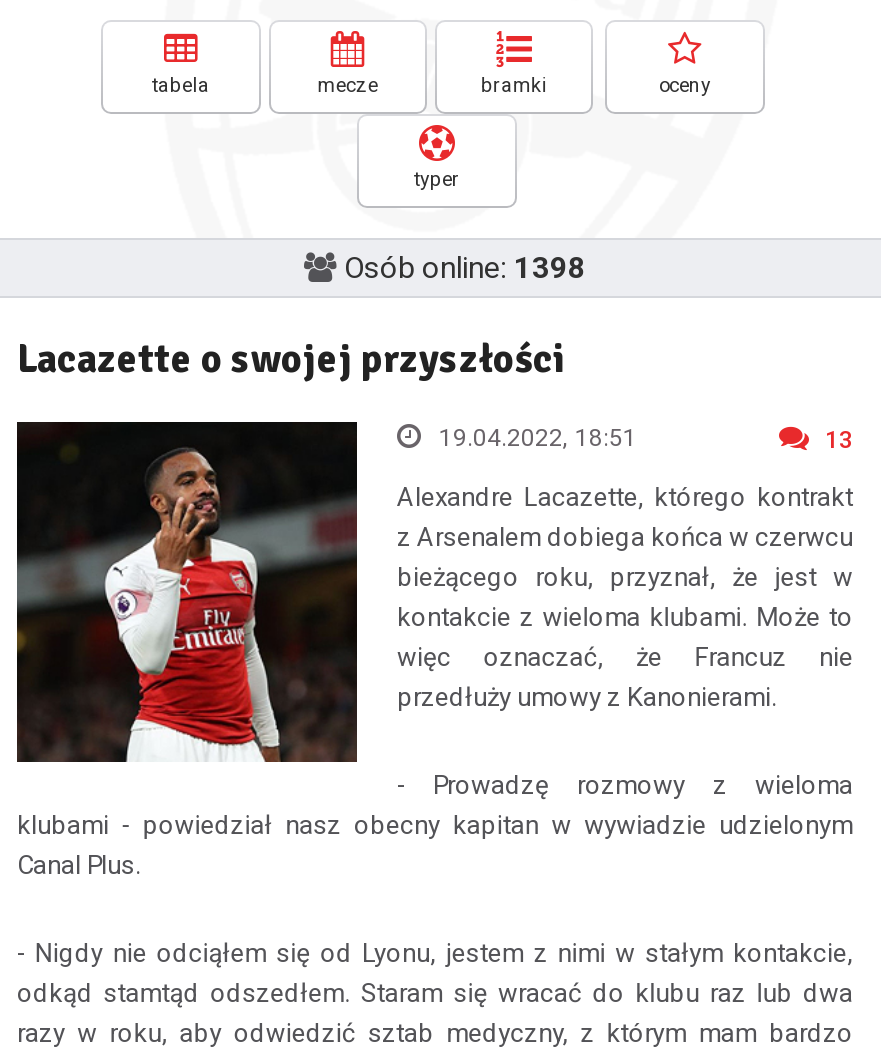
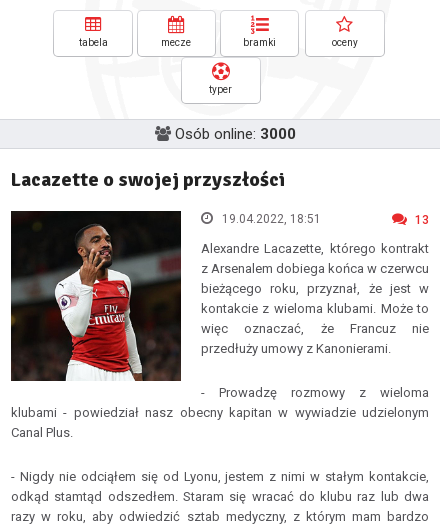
- Osób online: 1398
+ Osób online: 3000
